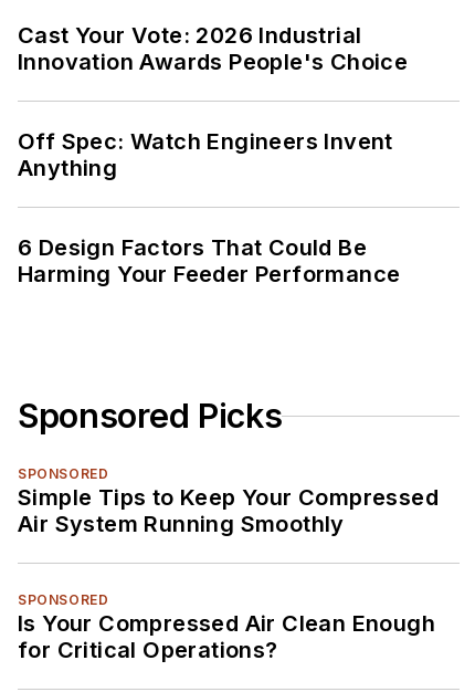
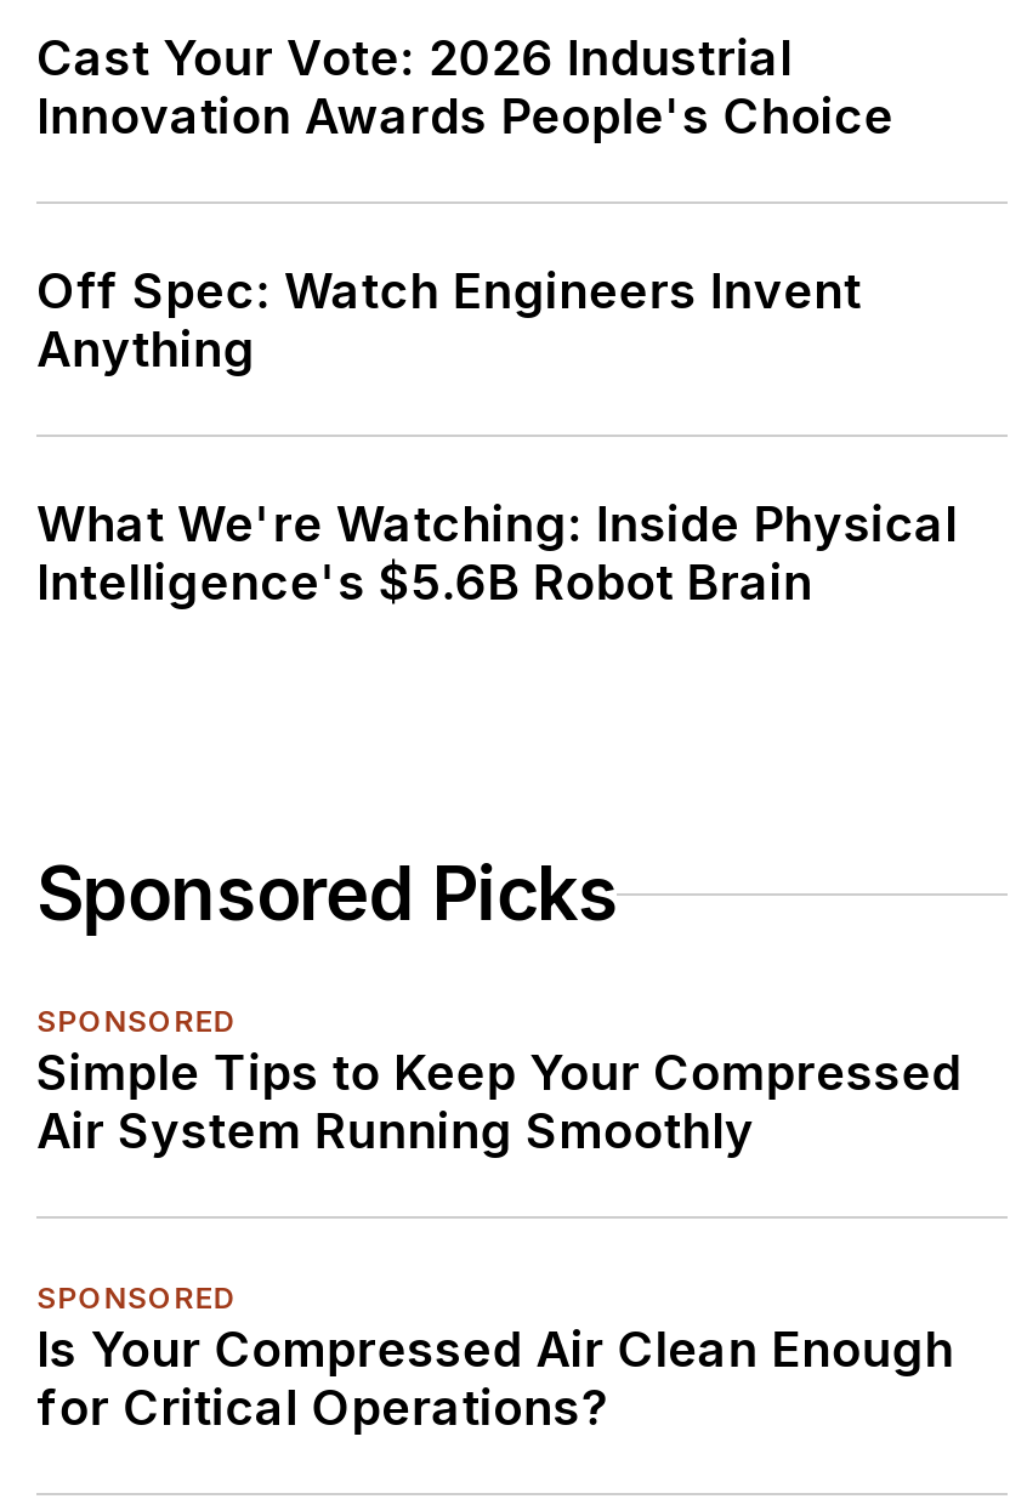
- 6 Design Factors That Could Be
- Harming Your Feeder Performance
+ What We're Watching: Inside Physical
+ Intelligence's $5.6B Robot Brain
